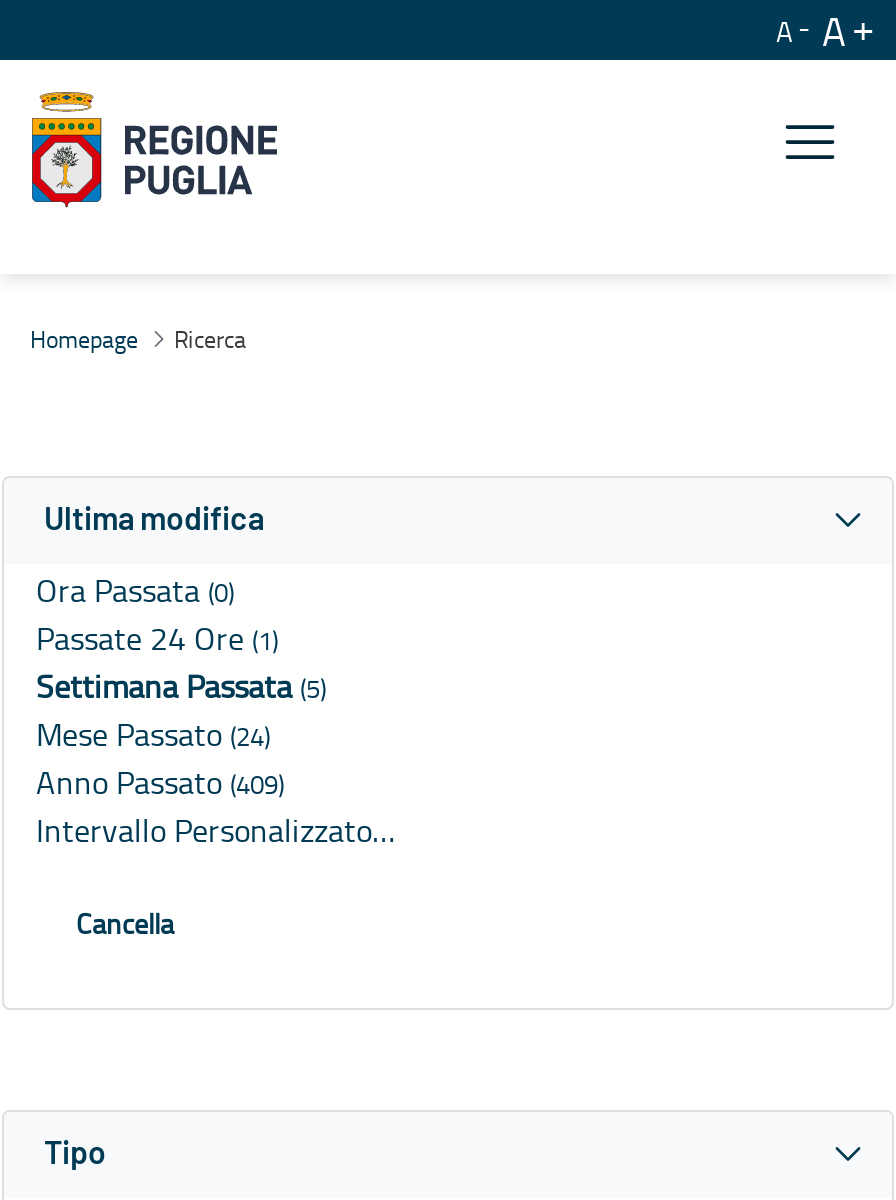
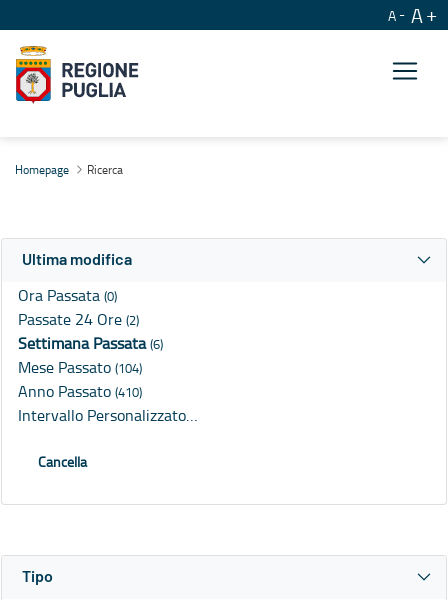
- Passate 24 Ore (1)
+ Passate 24 Ore (2)

- Settimana Passata (5)
+ Settimana Passata (6)

- Mese Passato (24)
+ Mese Passato (104)

- Anno Passato (409)
+ Anno Passato (410)
